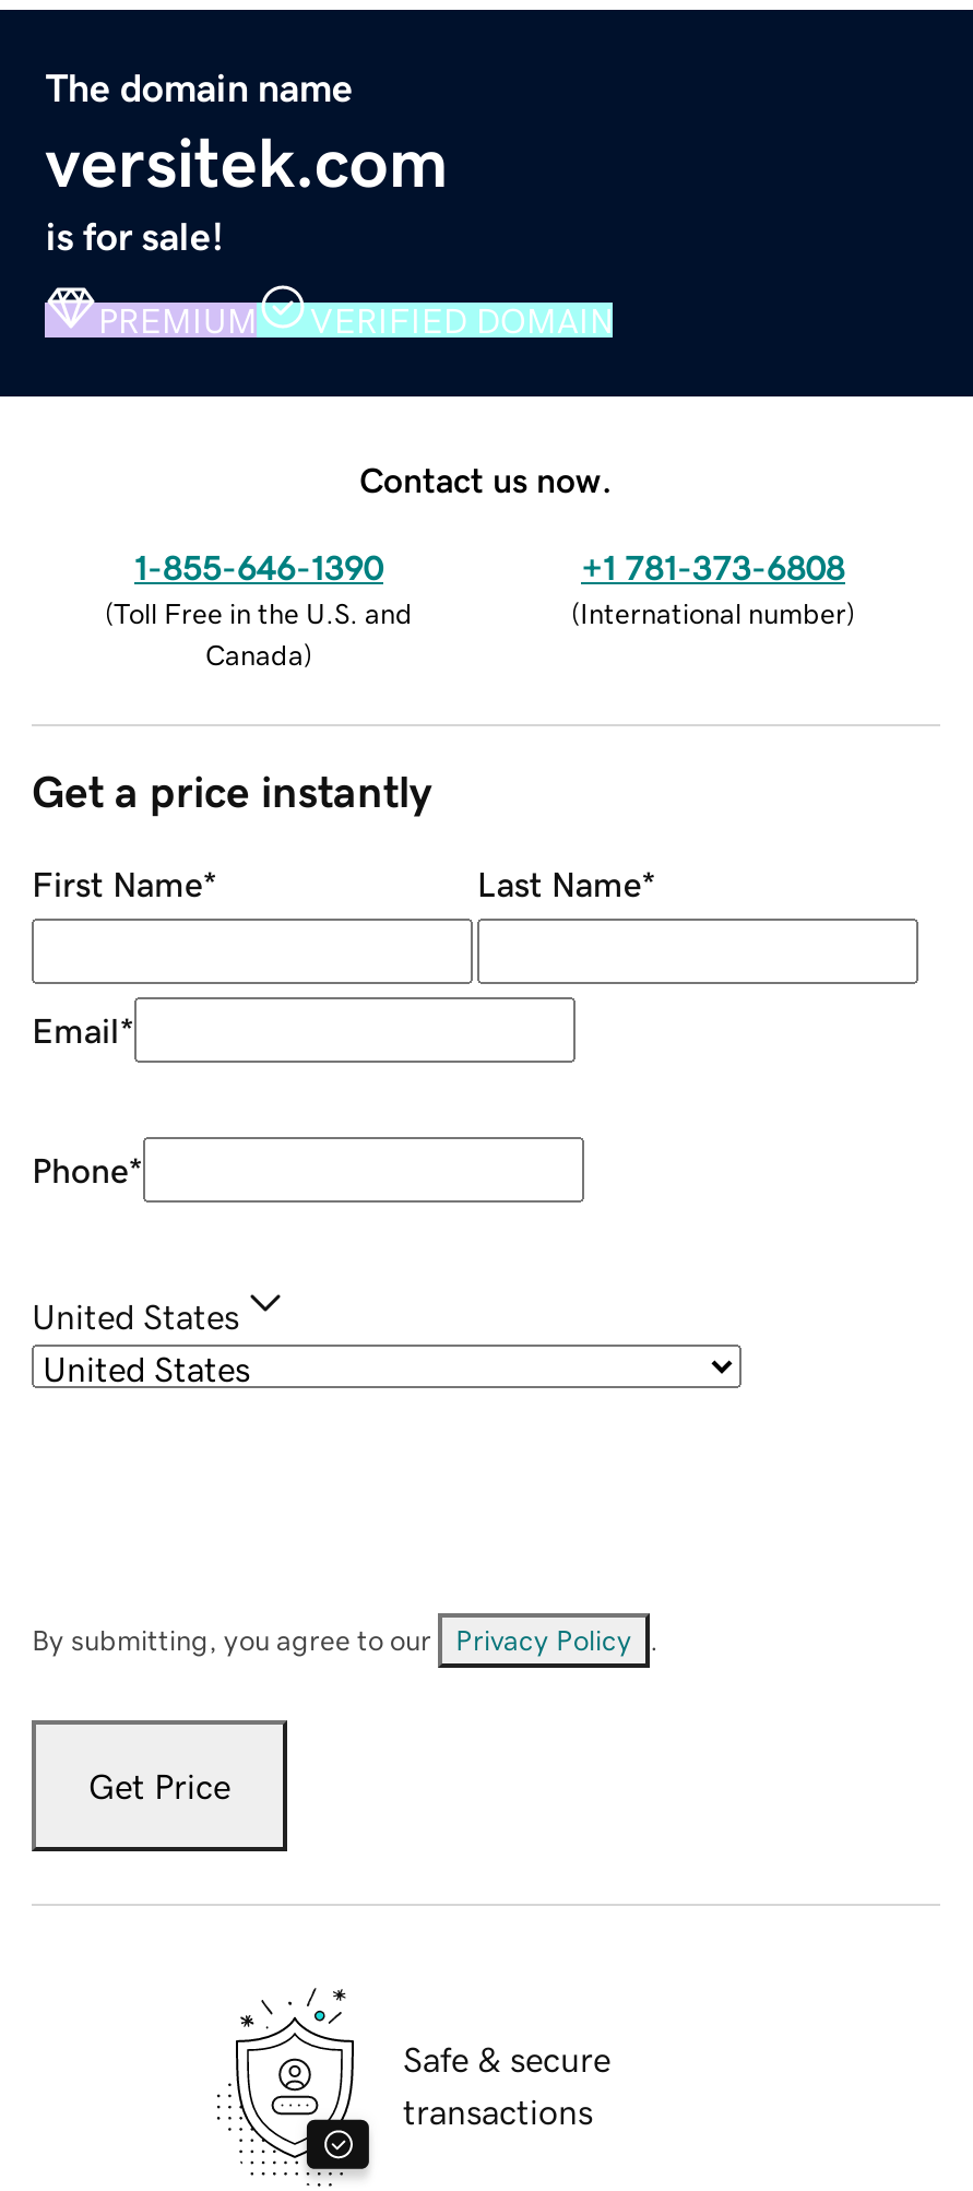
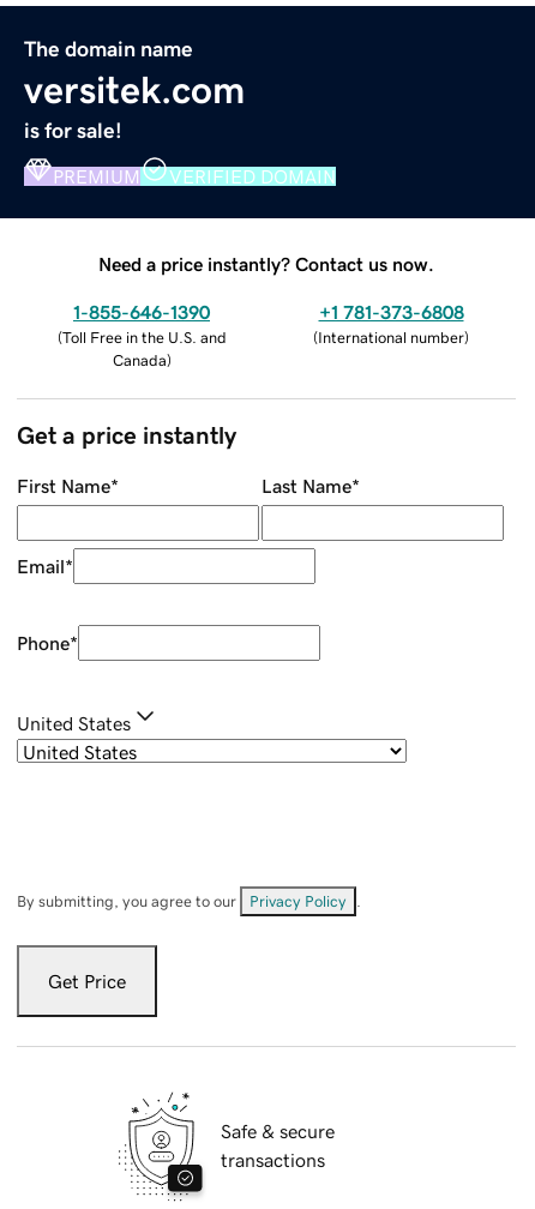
- Contact us now.
+ Need a price instantly? Contact us now.
